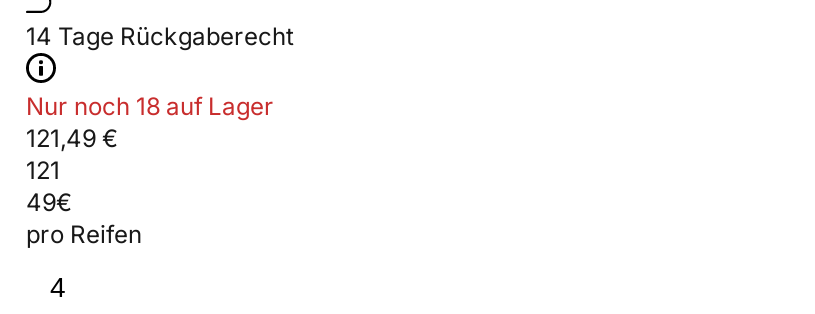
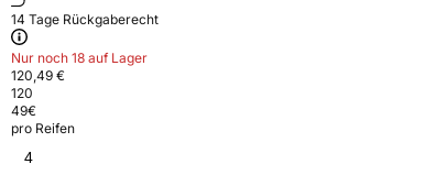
- 121,49 €
+ 120,49 €

- 121
+ 120
